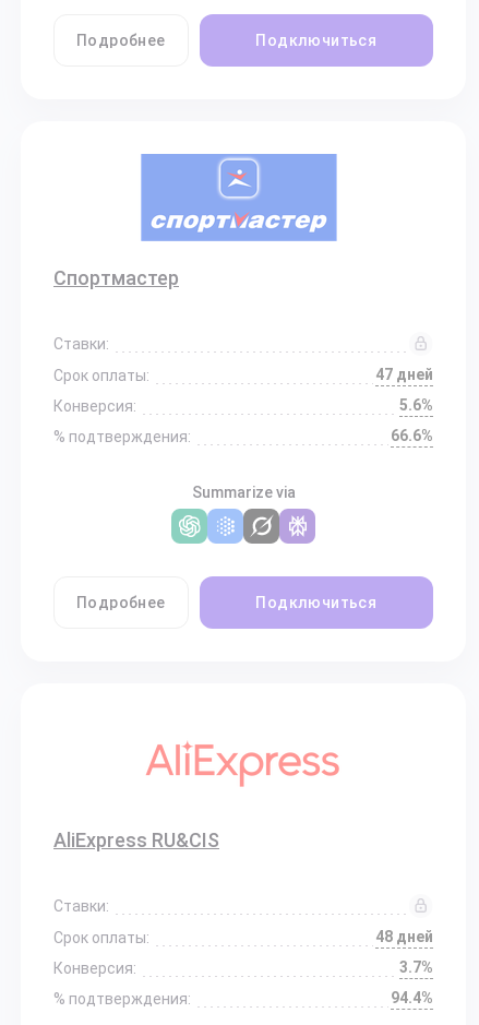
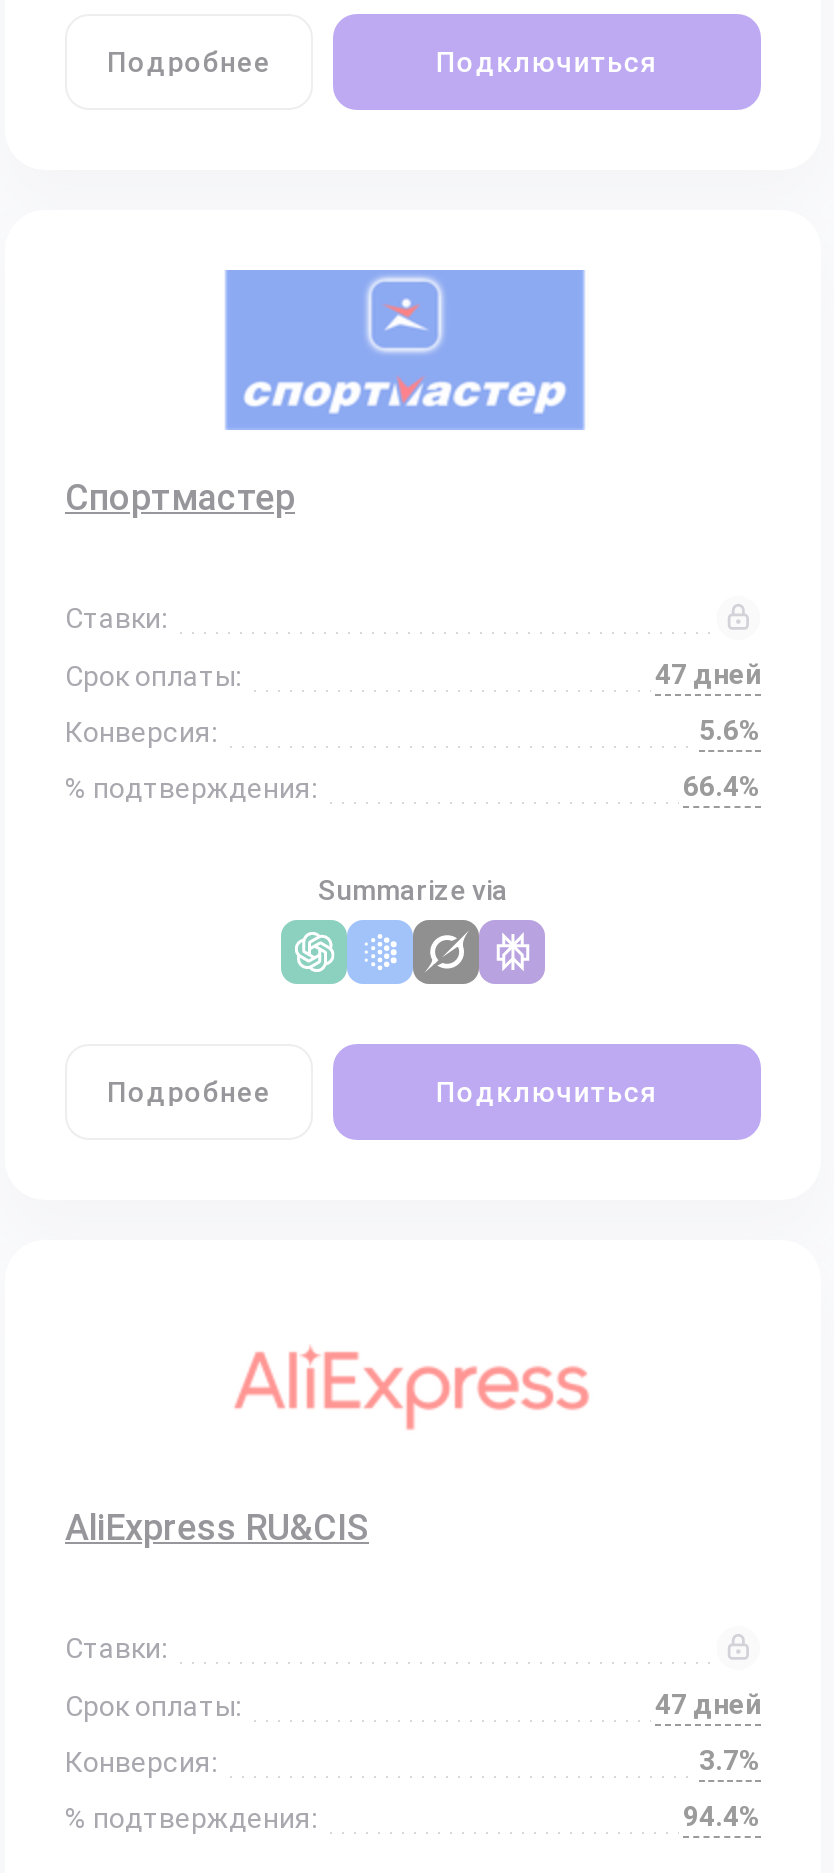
- 66.6%
+ 66.4%

- 48 дней
+ 47 дней
